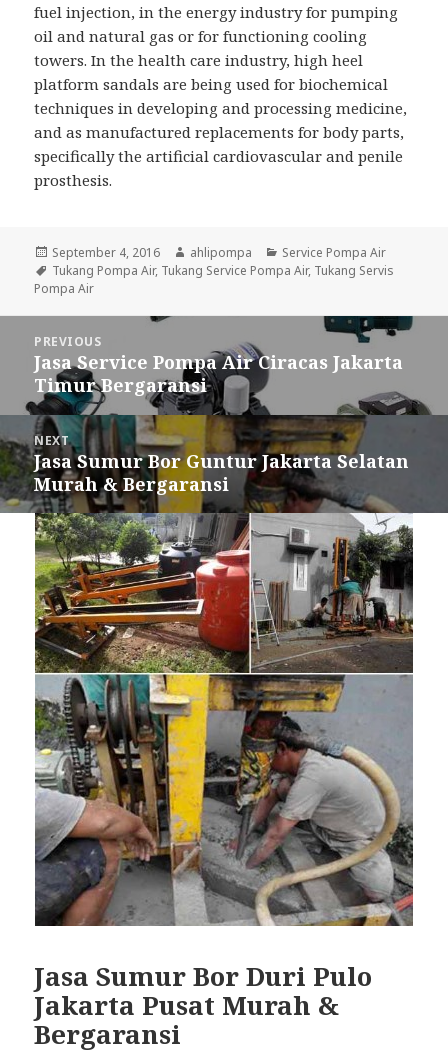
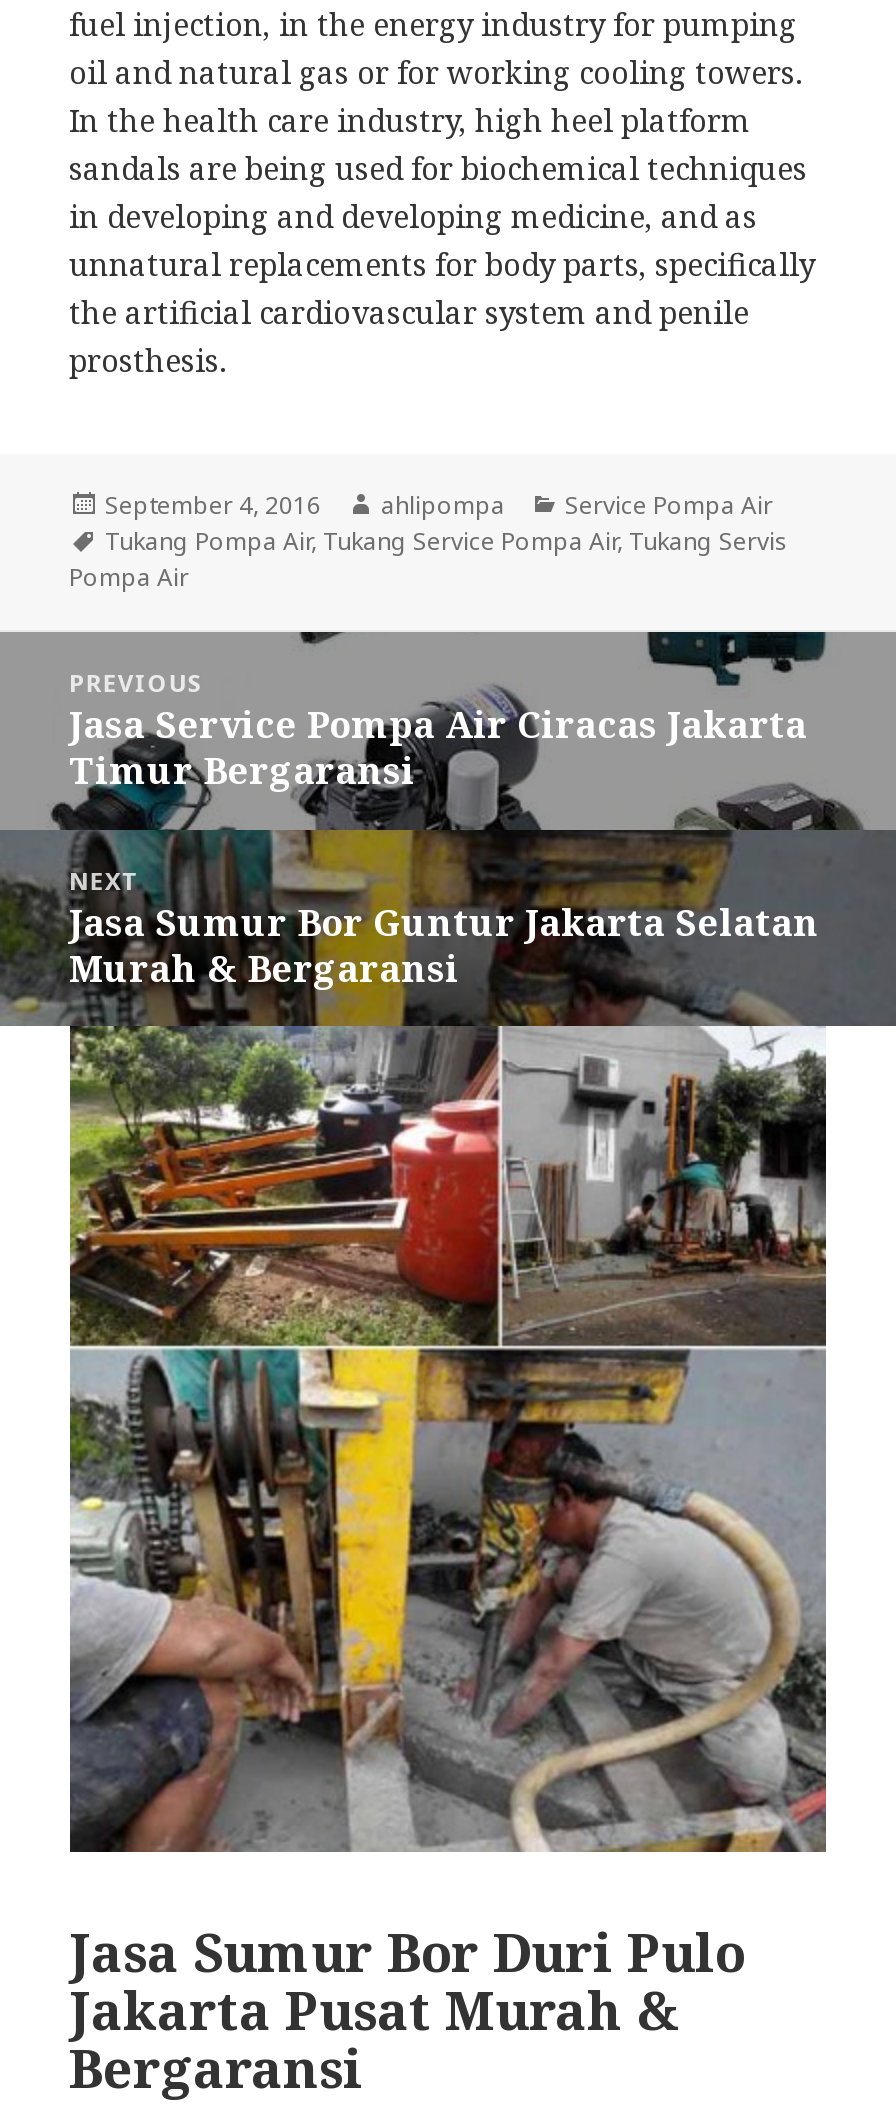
- oil and natural gas or for functioning cooling
- towers. In the health care industry, high heel
- platform sandals are being used for biochemical
- techniques in developing and processing medicine,
- and as manufactured replacements for body parts,
- specifically the artificial cardiovascular and penile
+ oil and natural gas or for working cooling towers.
+ In the health care industry, high heel platform
+ sandals are being used for biochemical techniques
+ in developing and developing medicine, and as
+ unnatural replacements for body parts, specifically
+ the artificial cardiovascular system and penile
